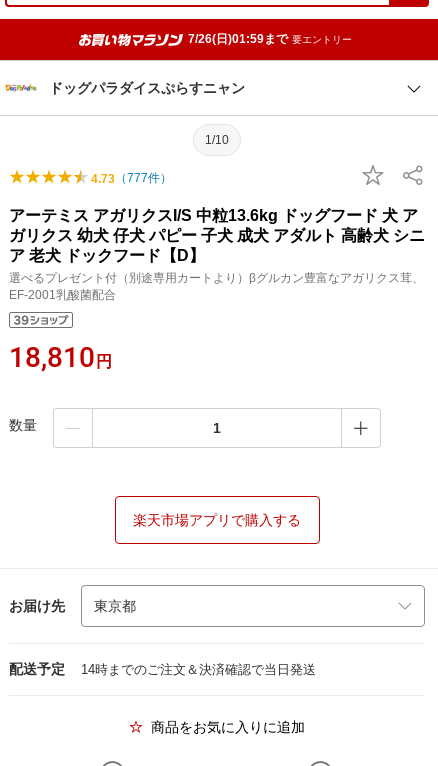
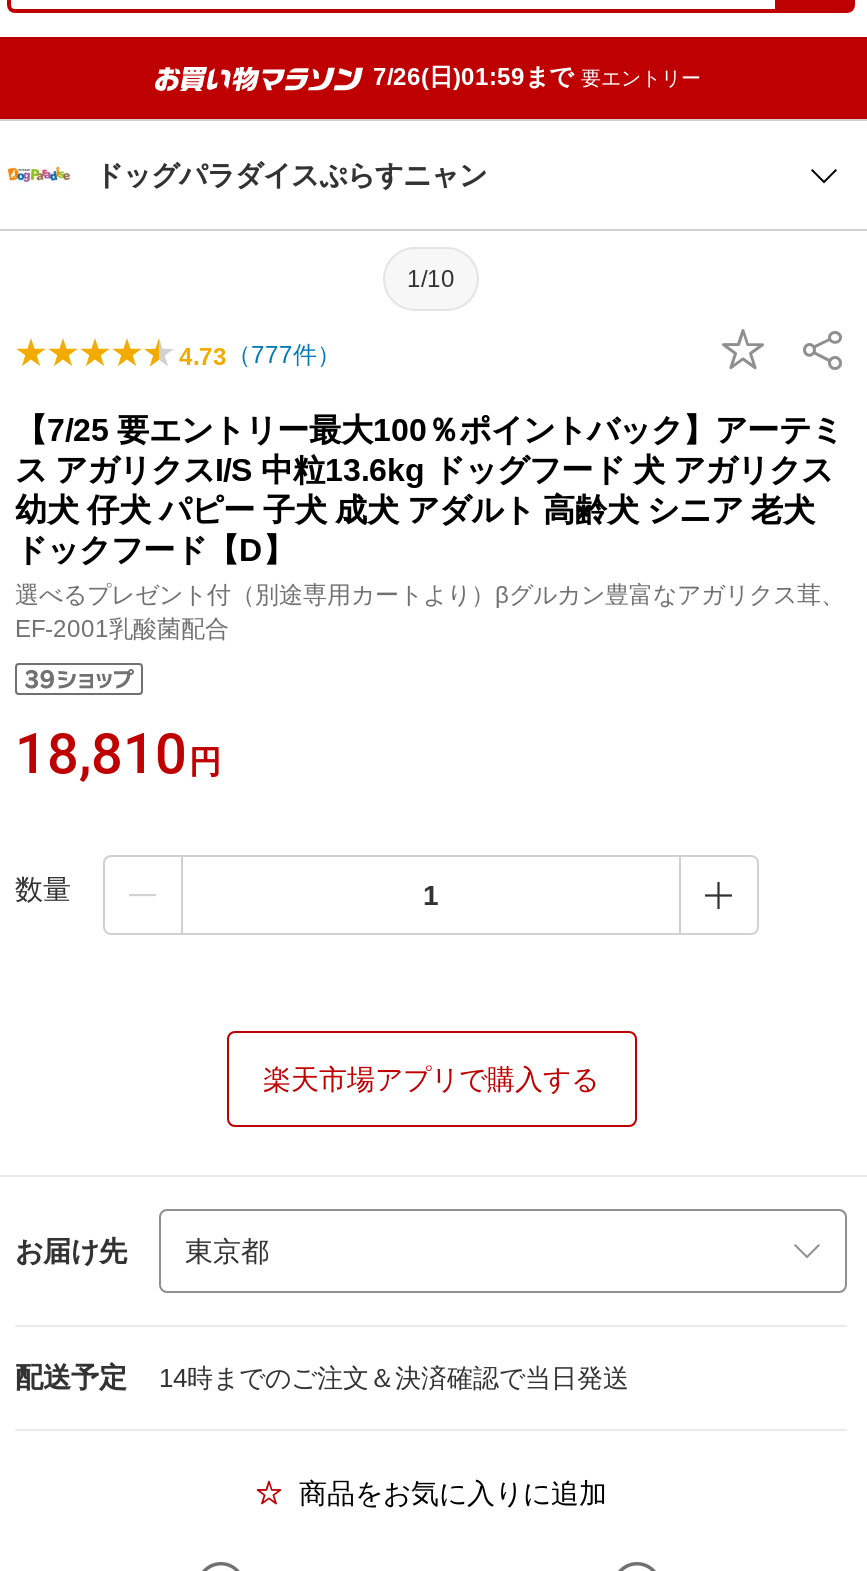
- アーテミス アガリクスI/S 中粒13.6kg ドッグフード 犬 ア
- ガリクス 幼犬 仔犬 パピー 子犬 成犬 アダルト 高齢犬 シニ
- ア 老犬 ドックフード【D】
+ 【7/25 要エントリー最大100％ポイントバック】アーテミ
+ ス アガリクスI/S 中粒13.6kg ドッグフード 犬 アガリクス
+ 幼犬 仔犬 パピー 子犬 成犬 アダルト 高齢犬 シニア 老犬
+ ドックフード【D】
